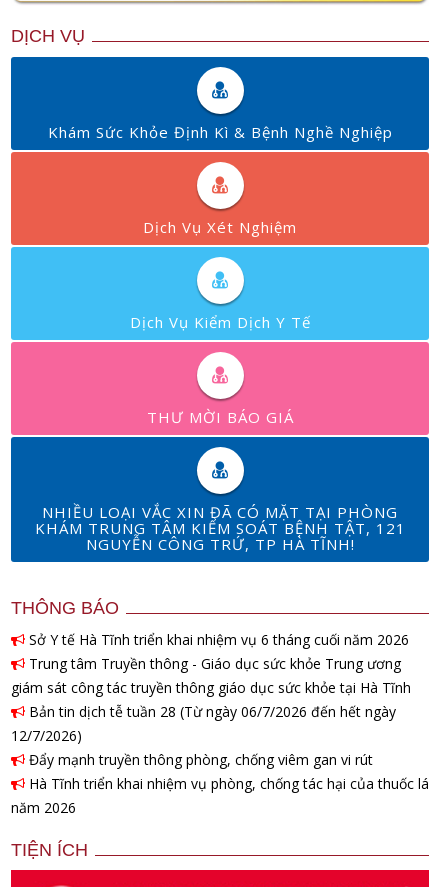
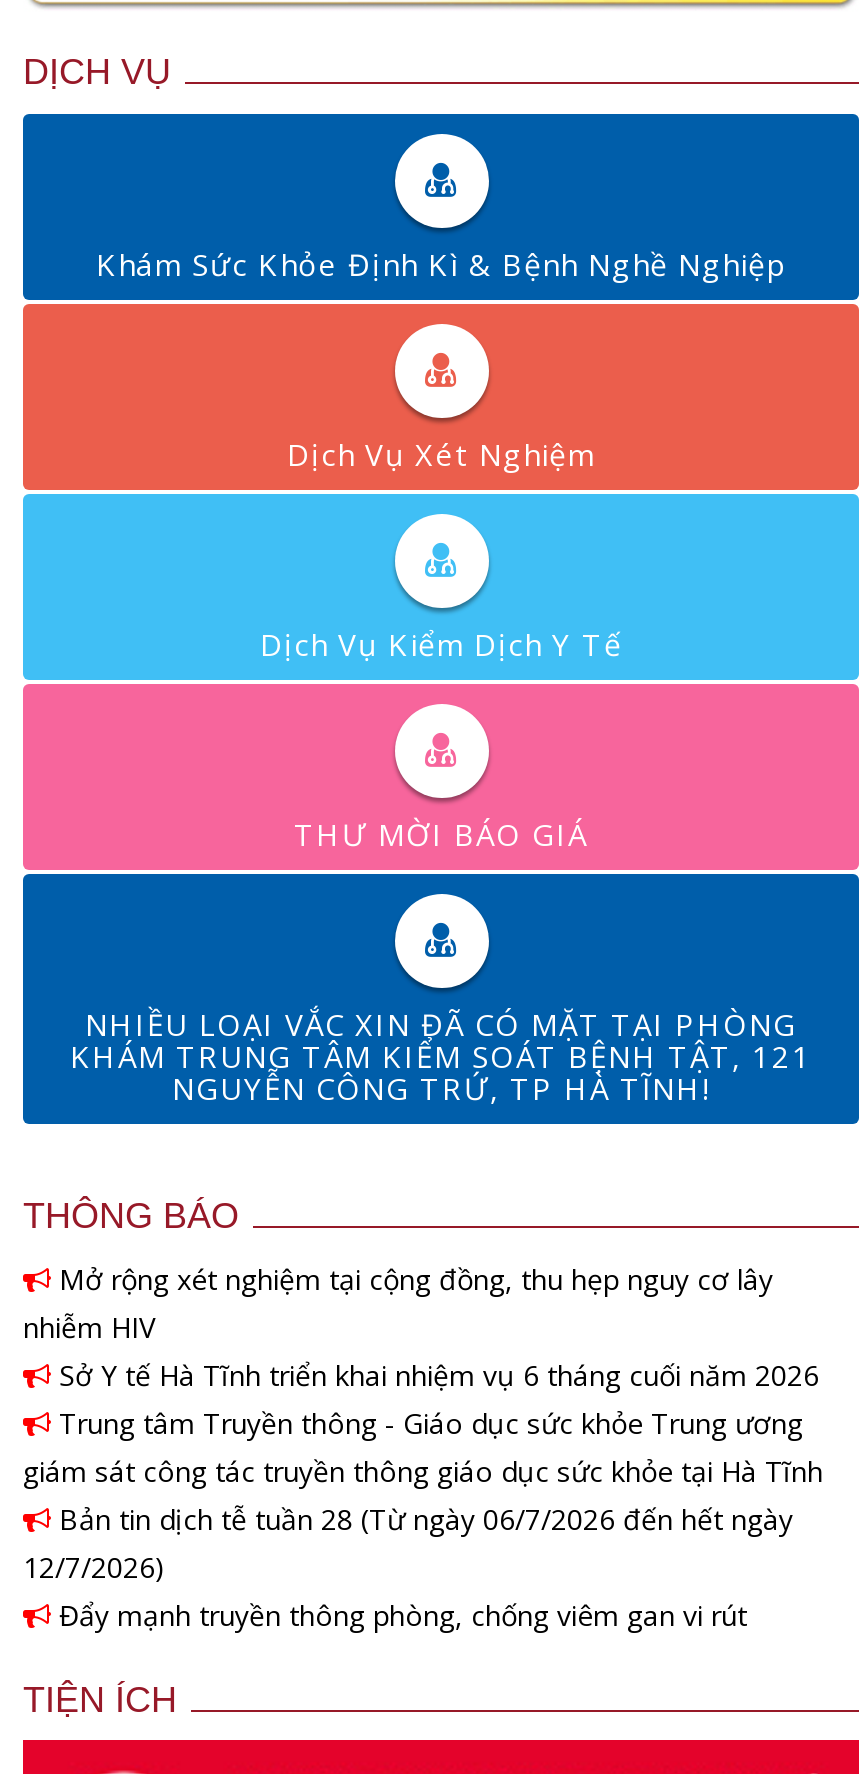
+ Mở rộng xét nghiệm tại cộng đồng, thu hẹp nguy cơ lây
+ nhiễm HIV

moved down: Sở Y tế Hà Tĩnh triển khai nhiệm vụ 6 tháng cuối năm 2026 | Trung tâm Truyền thông - Giáo dục sức khỏe Trung ương | giám sát công tác truyền thông giáo dục sức khỏe tại Hà Tĩnh | Bản tin dịch tễ tuần 28 (Từ ngày 06/7/2026 đến hết ngày | 12/7/2026) | Đẩy mạnh truyền thông phòng, chống viêm gan vi rút

- Hà Tĩnh triển khai nhiệm vụ phòng, chống tác hại của thuốc lá
- năm 2026
